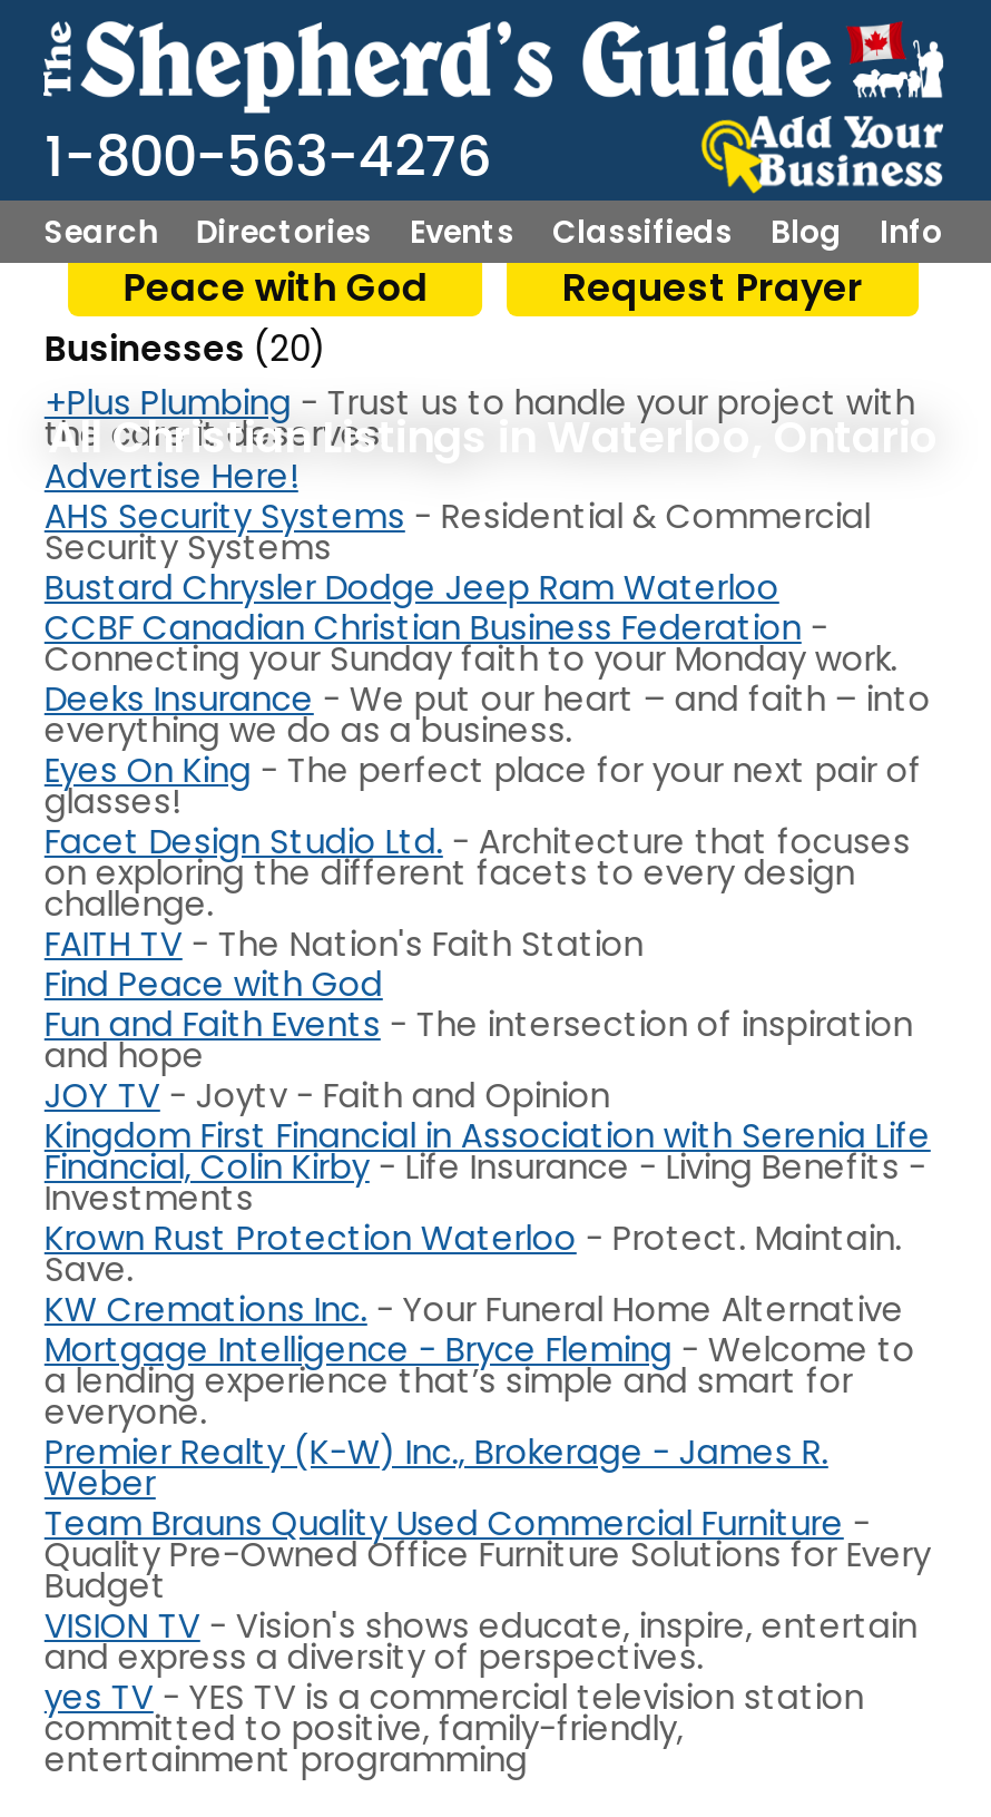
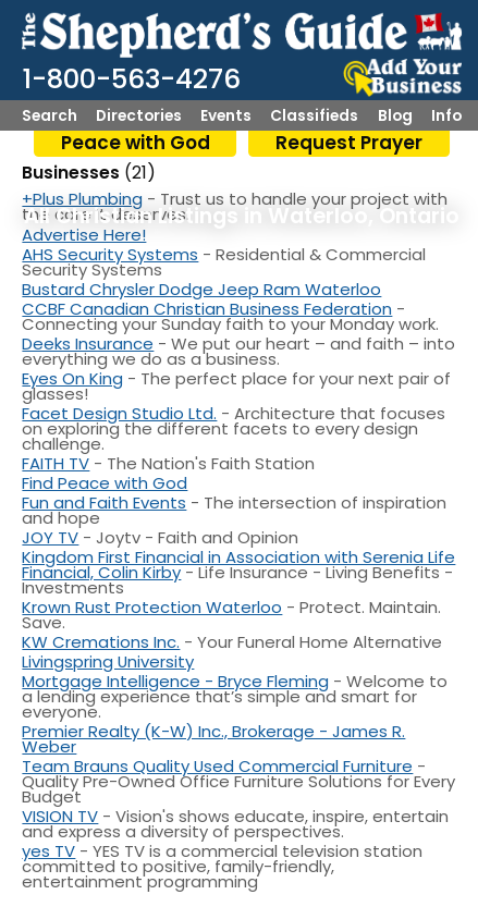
- Businesses (20)
+ Businesses (21)

+ Livingspring University
